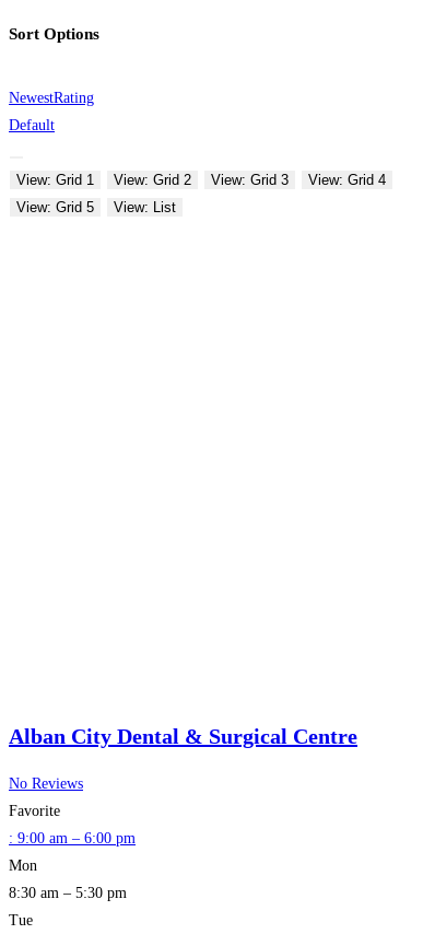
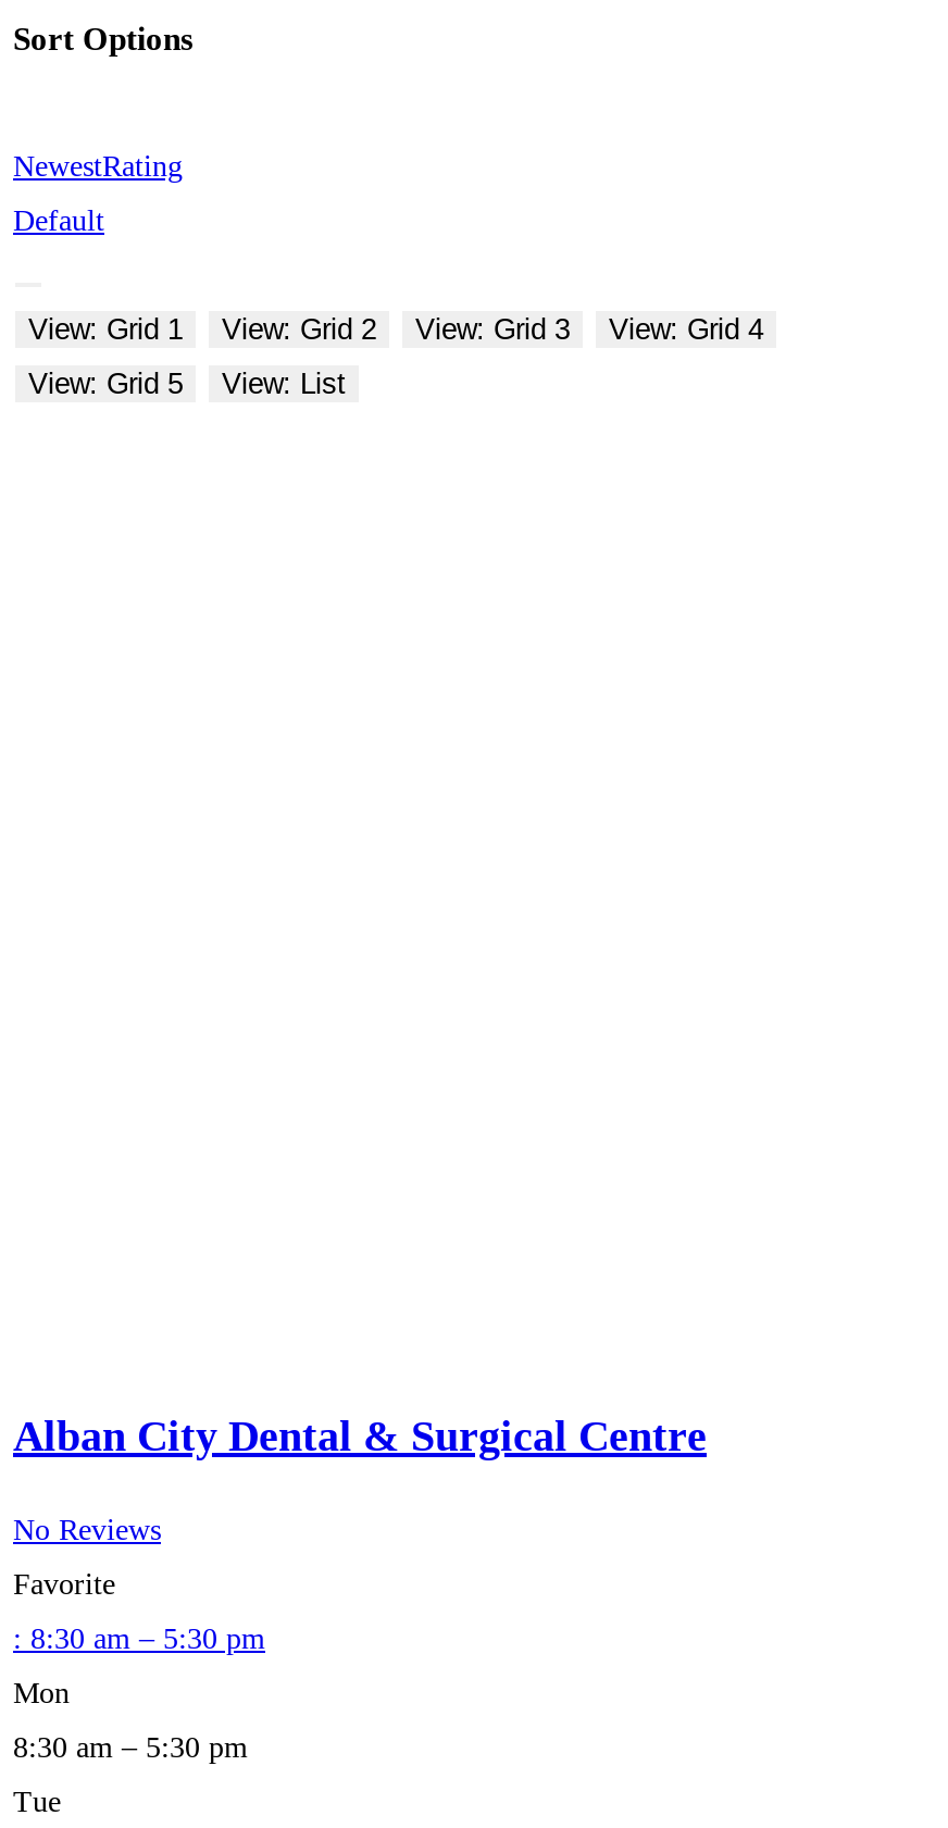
- : 9:00 am – 6:00 pm
+ : 8:30 am – 5:30 pm
